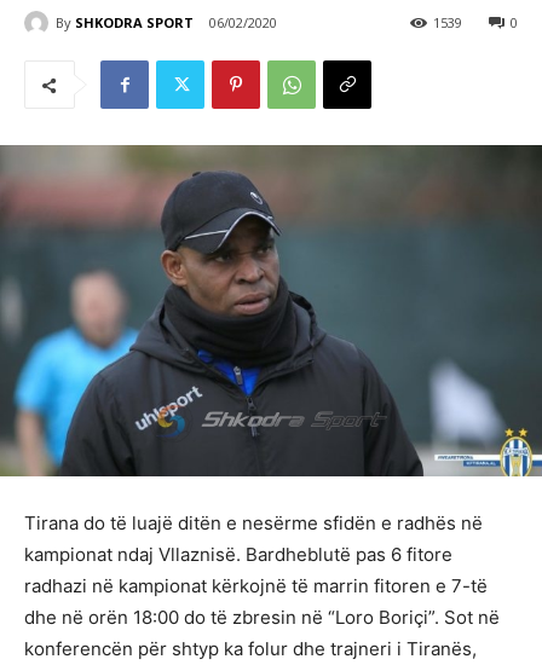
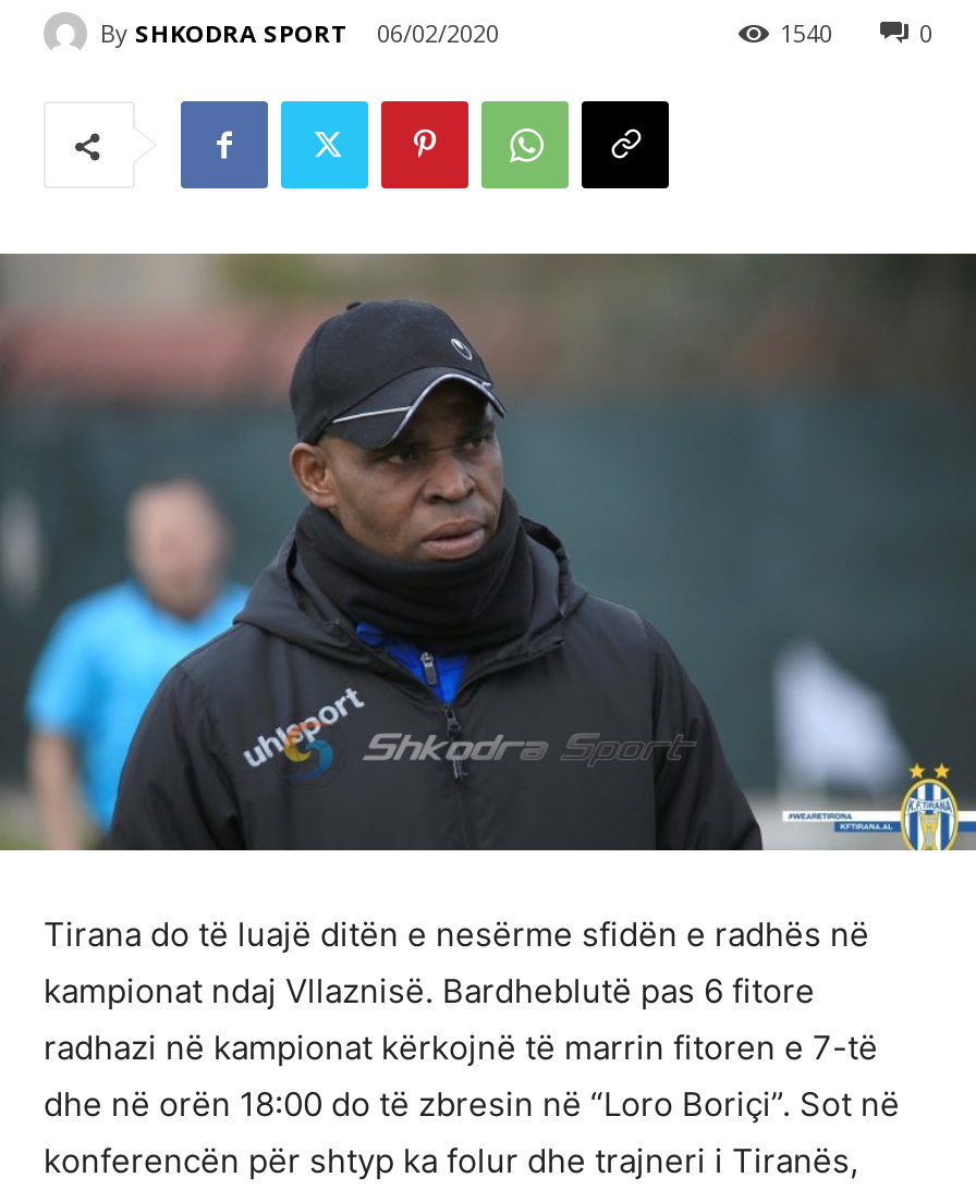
- 1539
+ 1540
